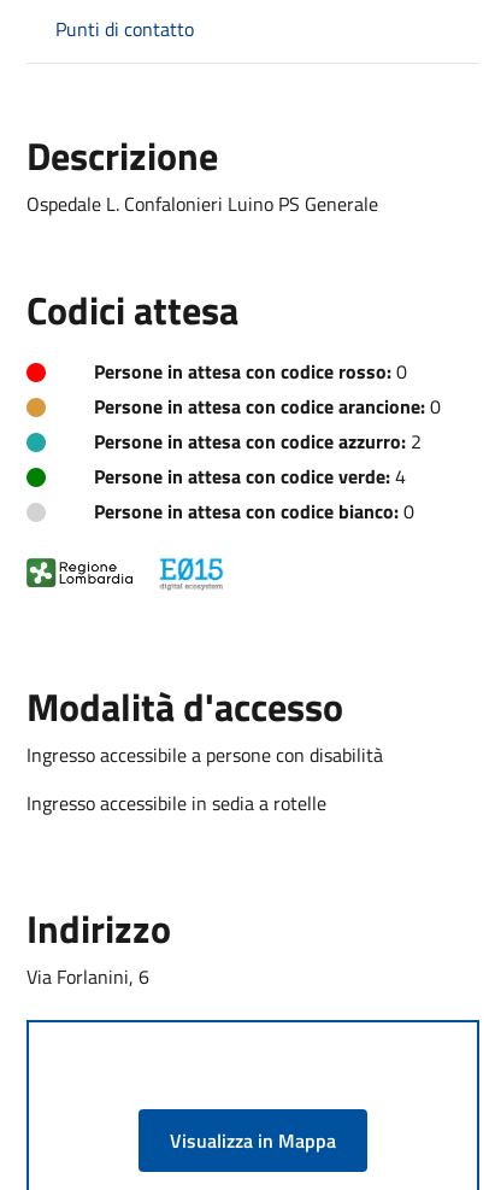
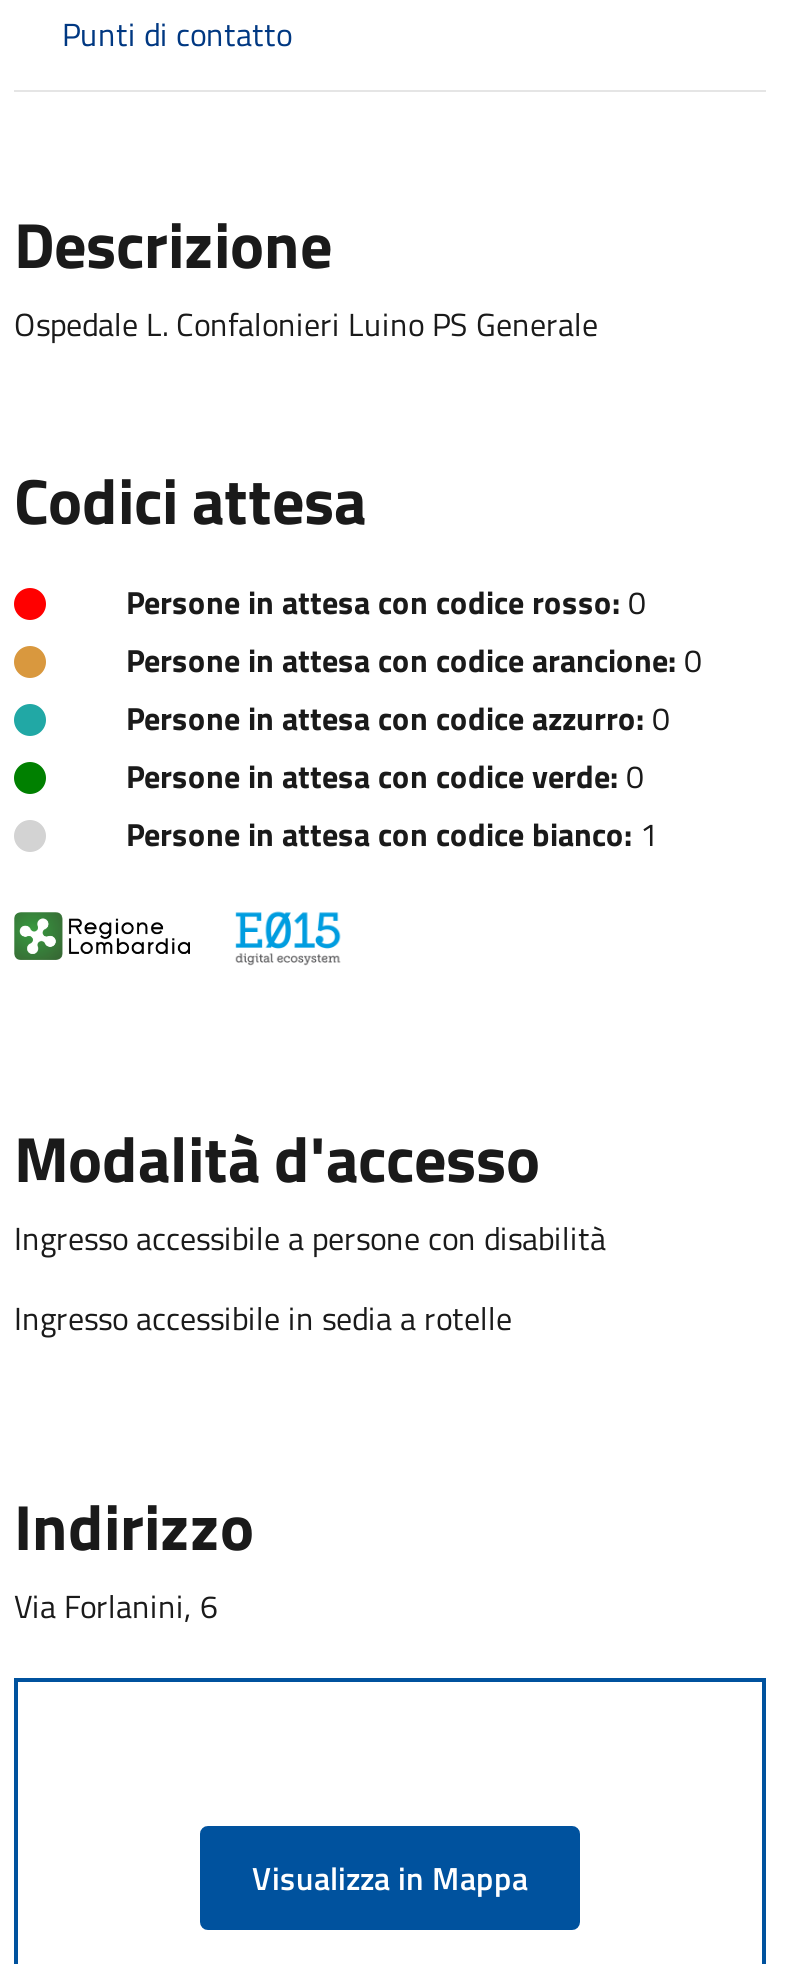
- Persone in attesa con codice azzurro: 2
+ Persone in attesa con codice azzurro: 0

- Persone in attesa con codice verde: 4
+ Persone in attesa con codice verde: 0

- Persone in attesa con codice bianco: 0
+ Persone in attesa con codice bianco: 1
